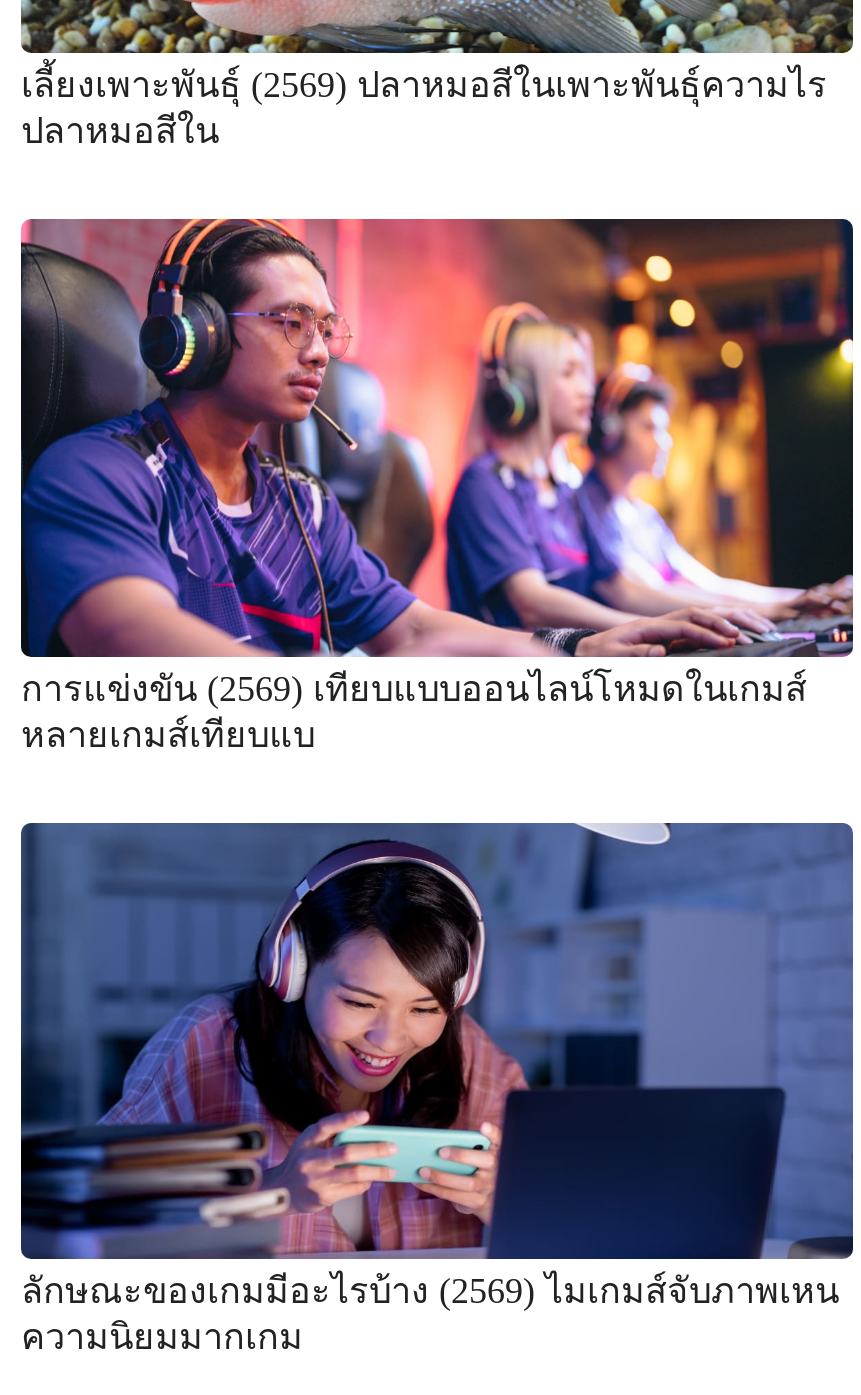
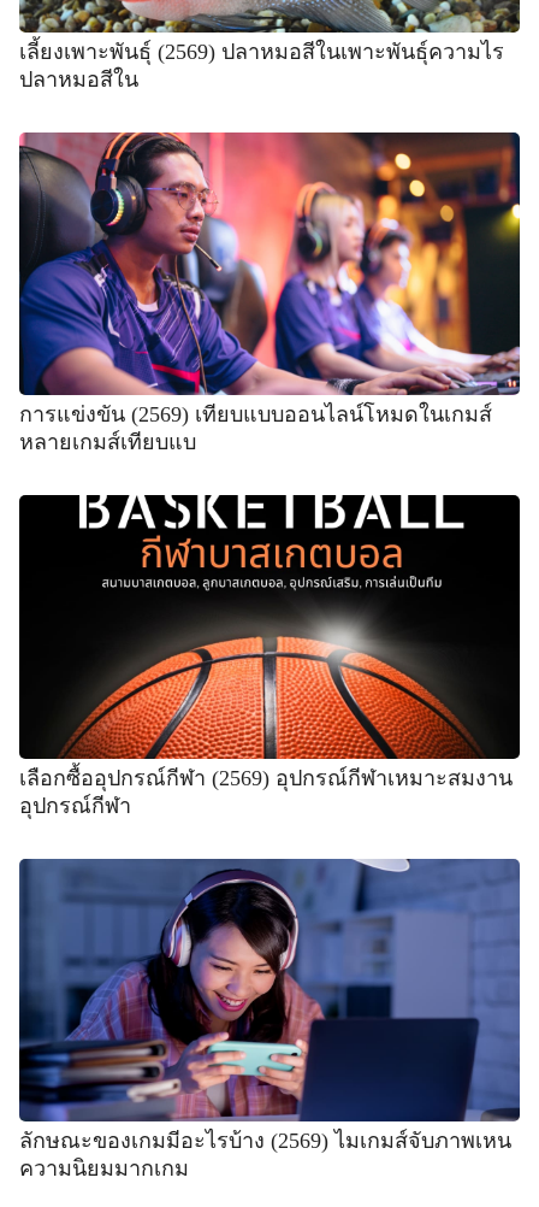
+ [image]
+ เลือกซื้ออุปกรณ์กีฬา (2569) อุปกรณ์กีฬาเหมาะสมงาน
+ อุปกรณ์กีฬา
